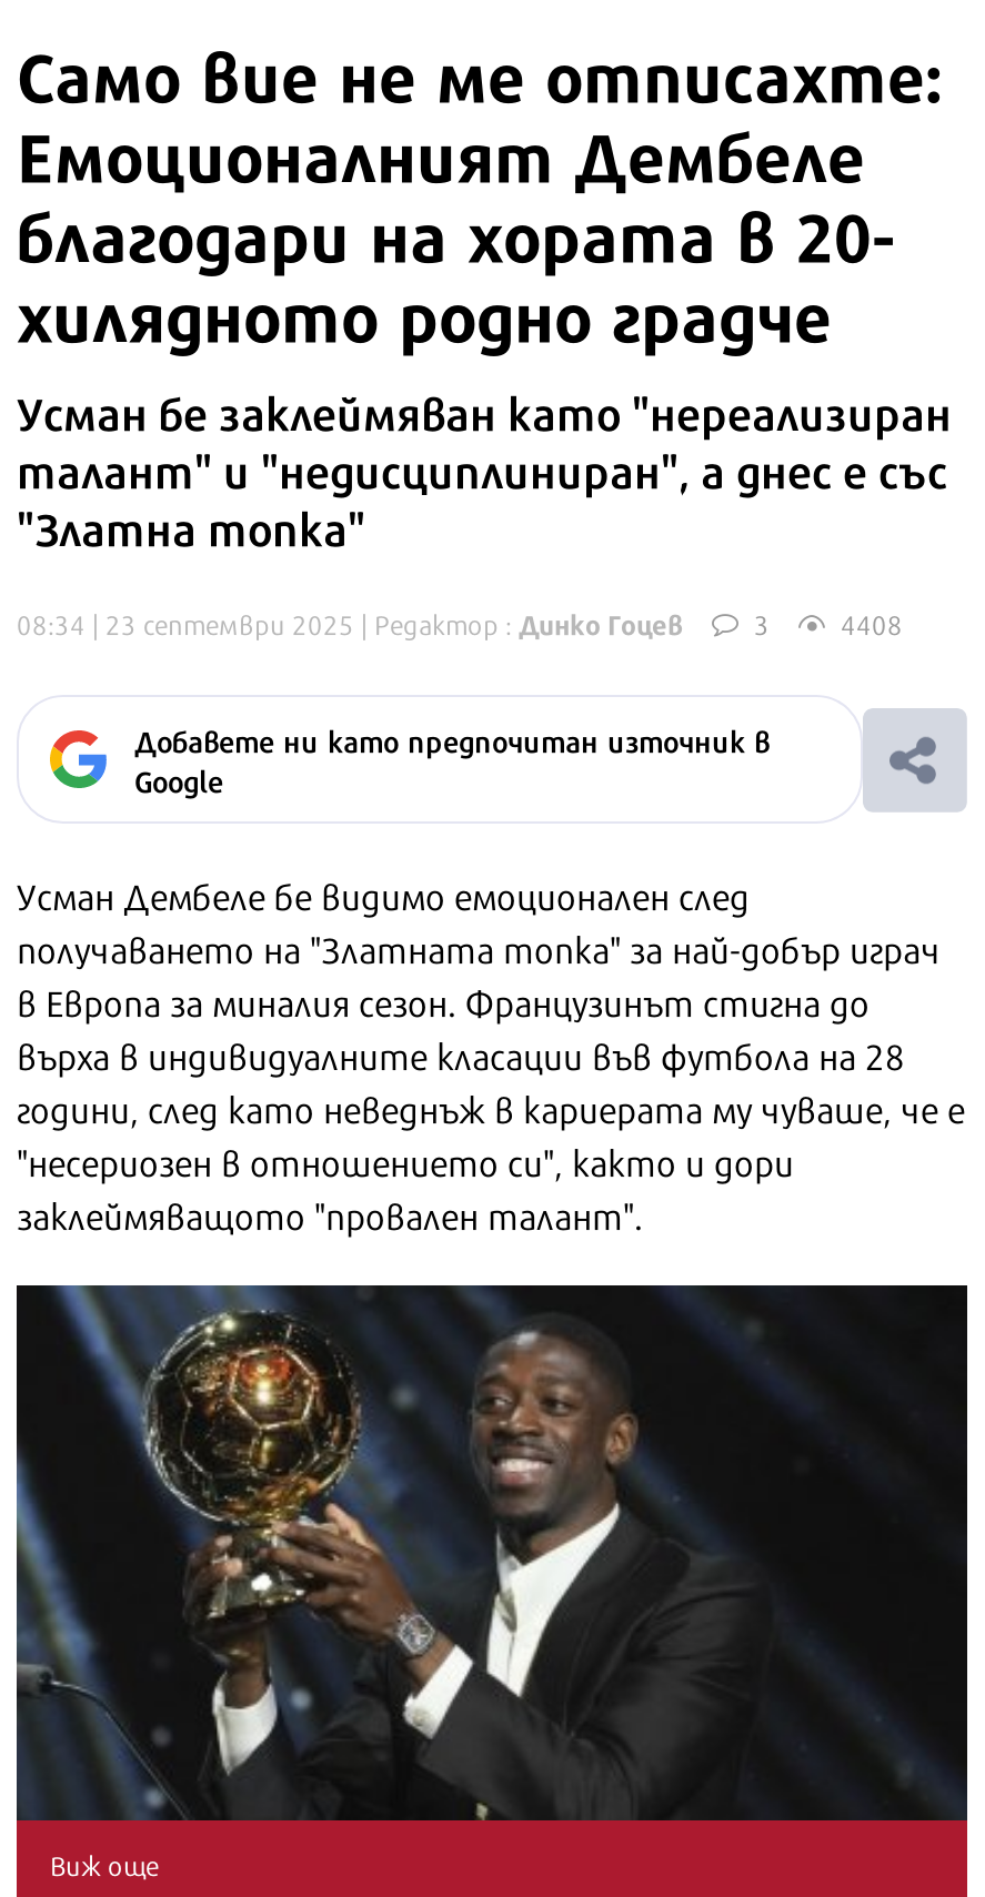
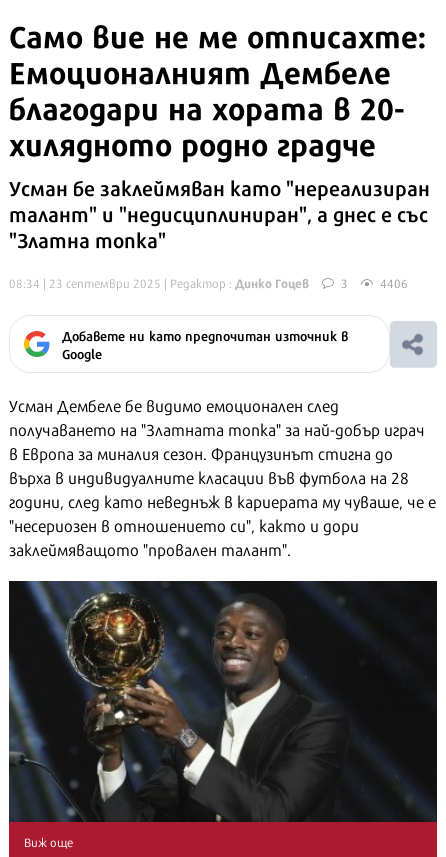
- 4408
+ 4406
